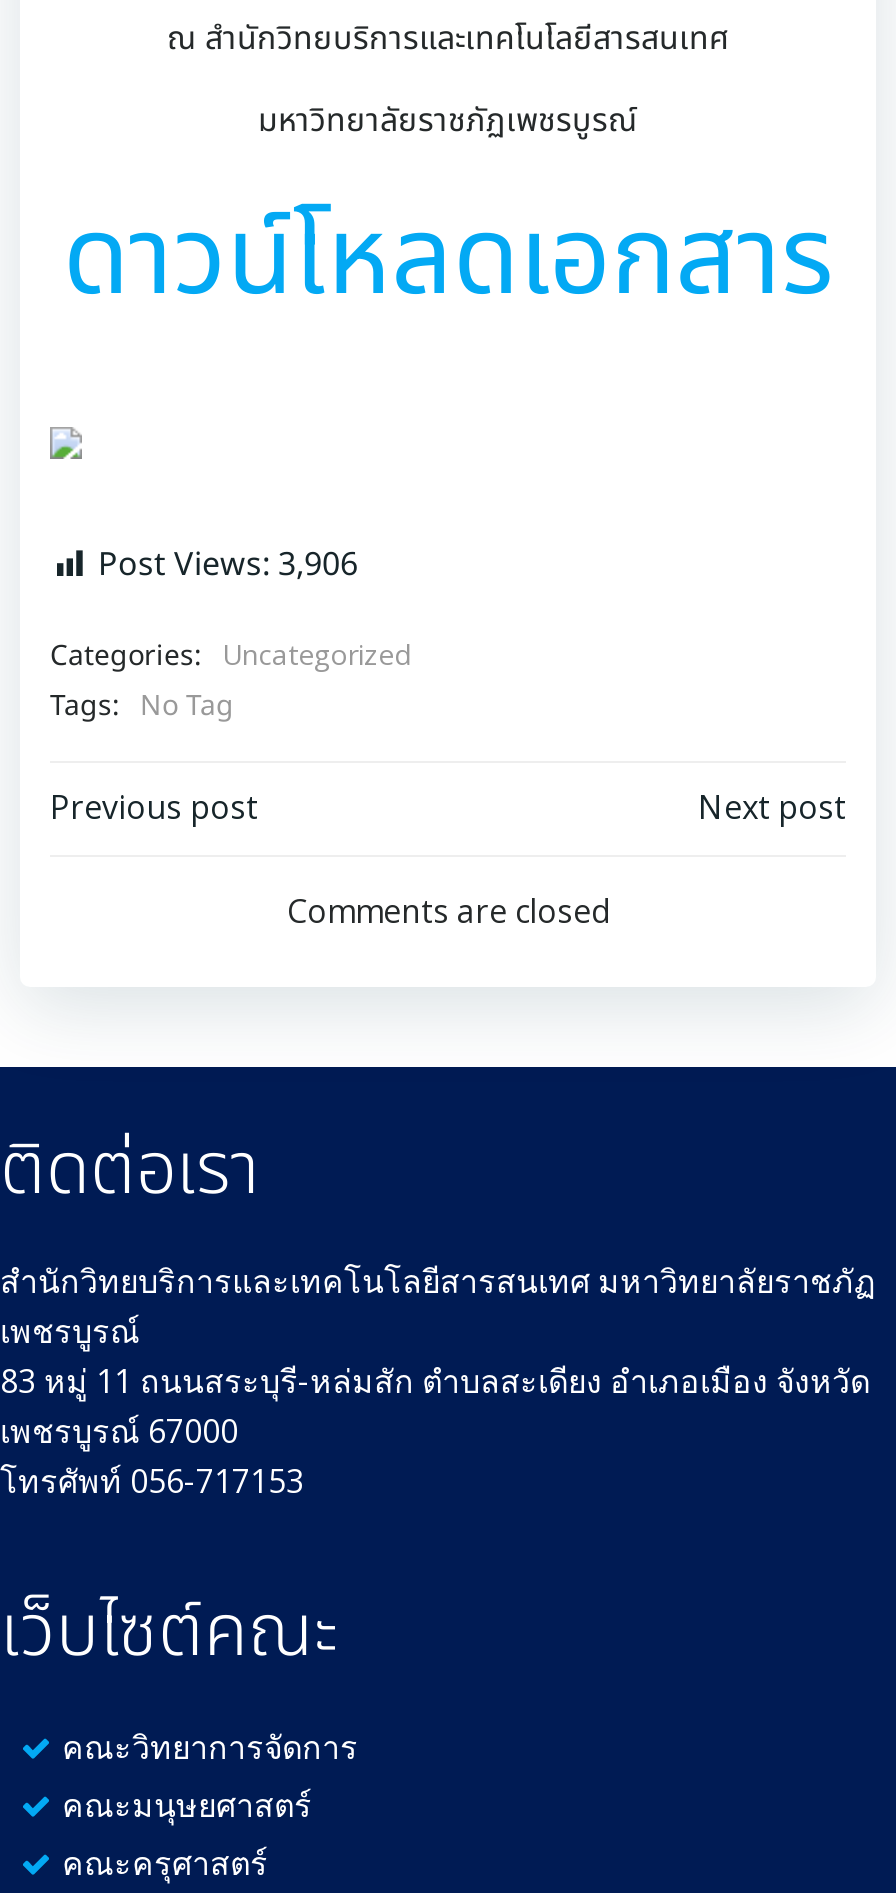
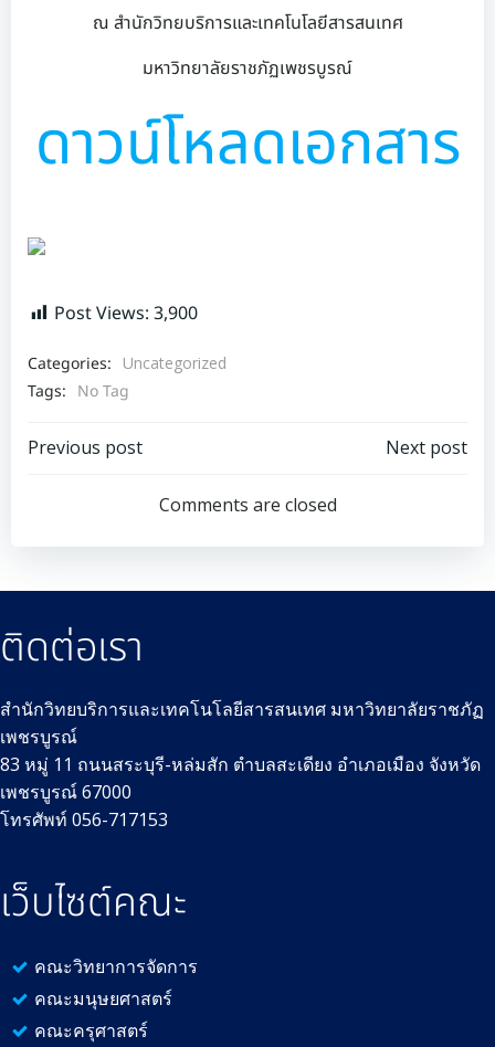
- Post Views: 3,906
+ Post Views: 3,900
